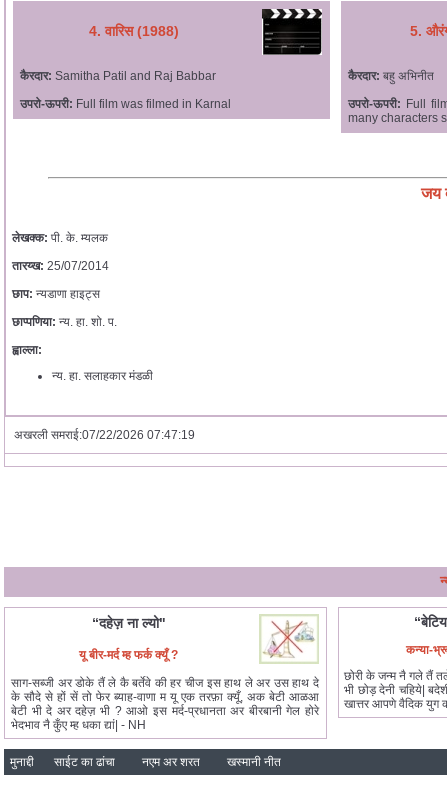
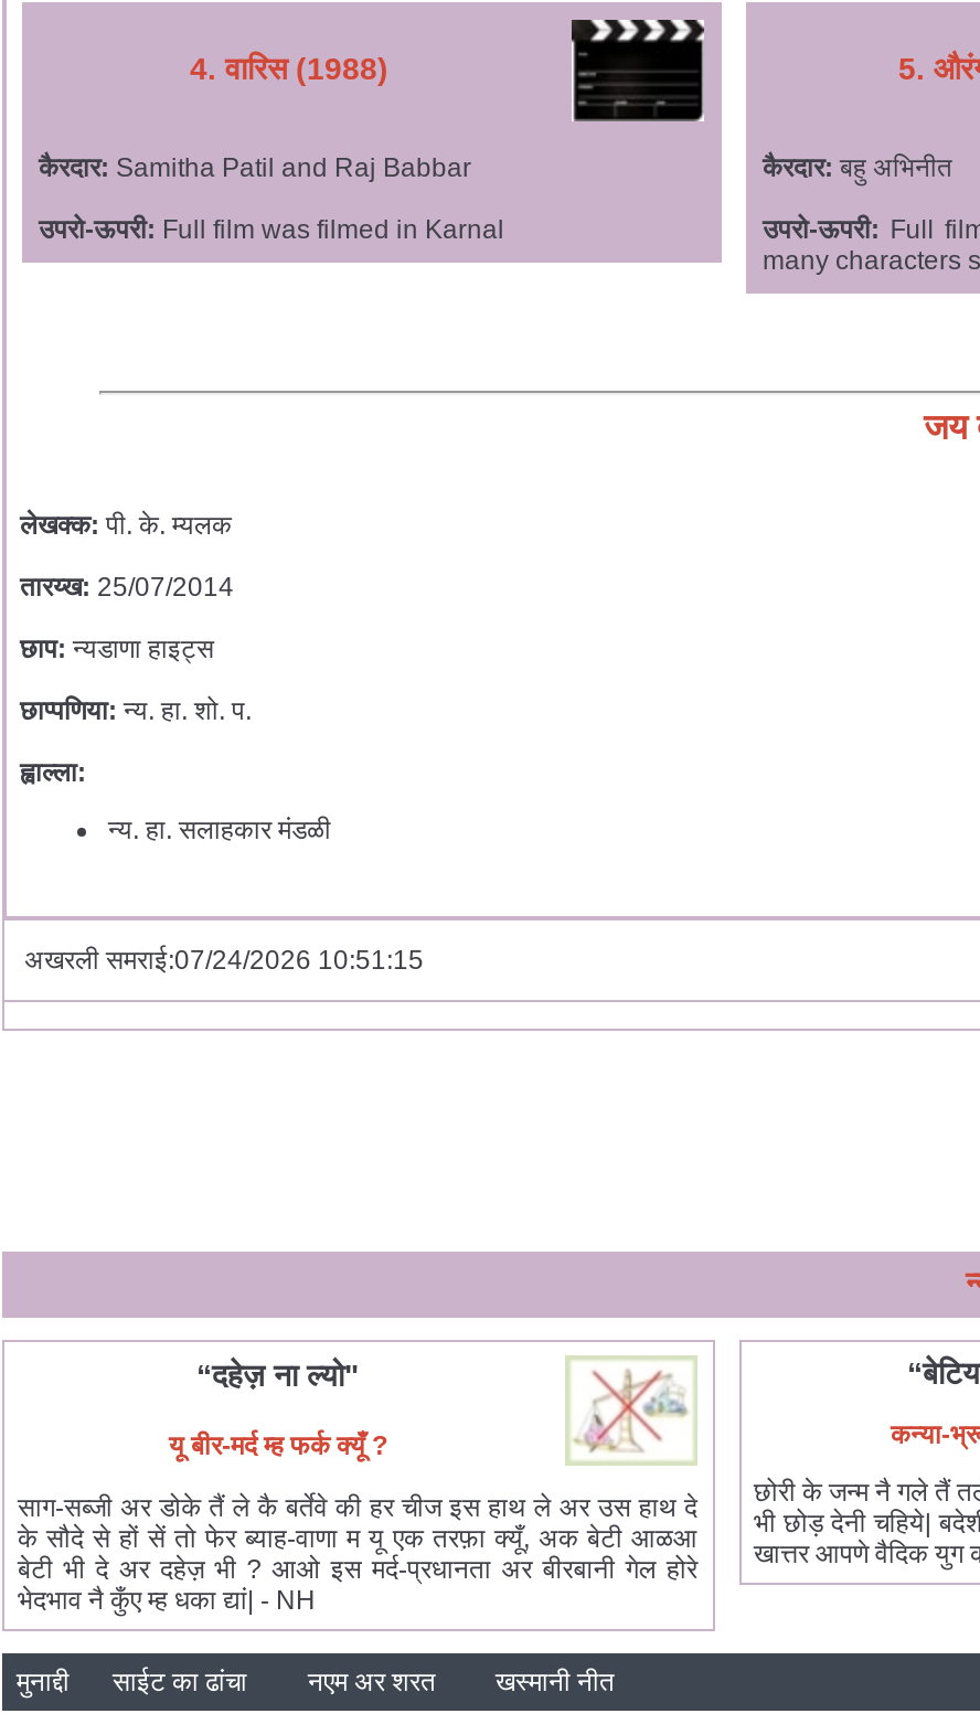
- अखरली समराई:07/22/2026 07:47:19
+ अखरली समराई:07/24/2026 10:51:15
